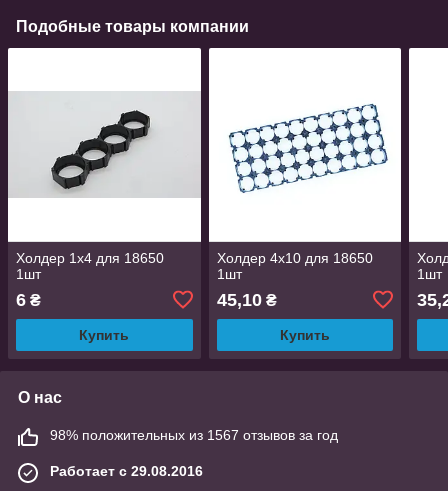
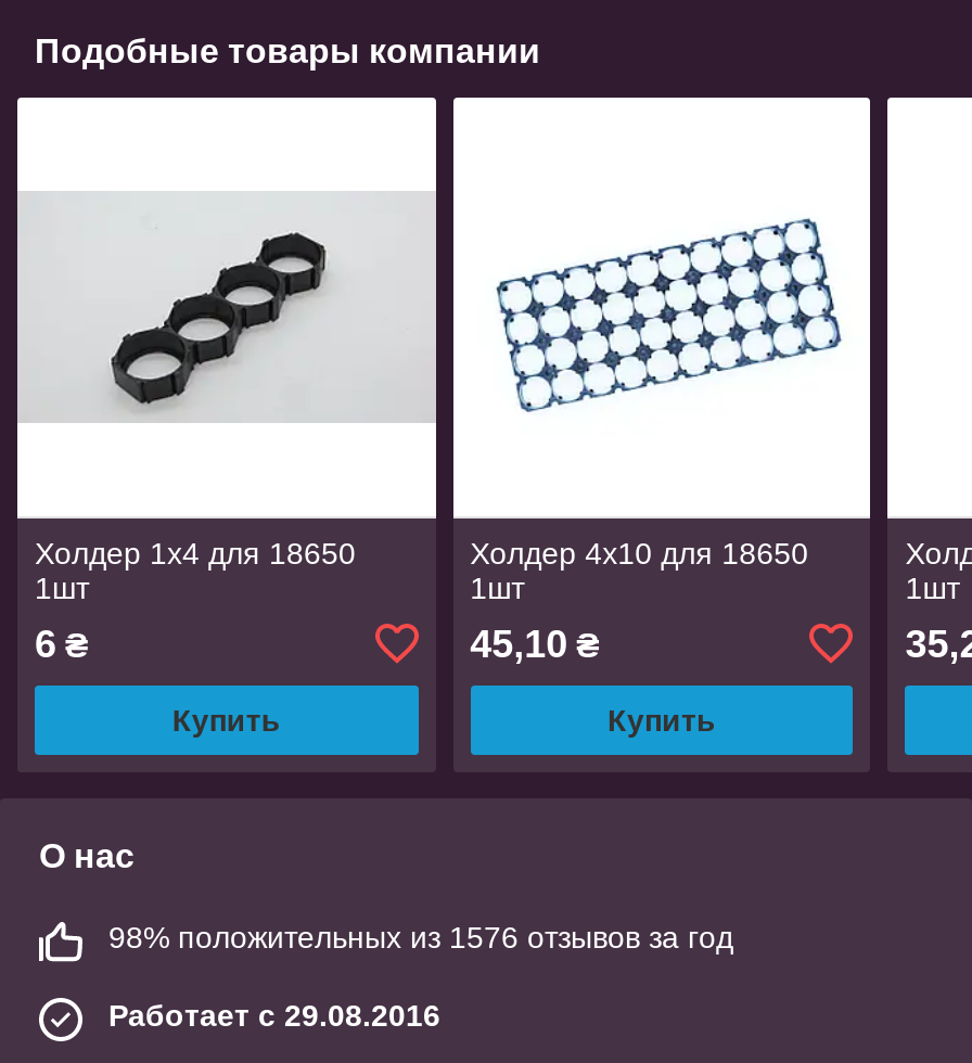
- 98% положительных из 1567 отзывов за год
+ 98% положительных из 1576 отзывов за год
